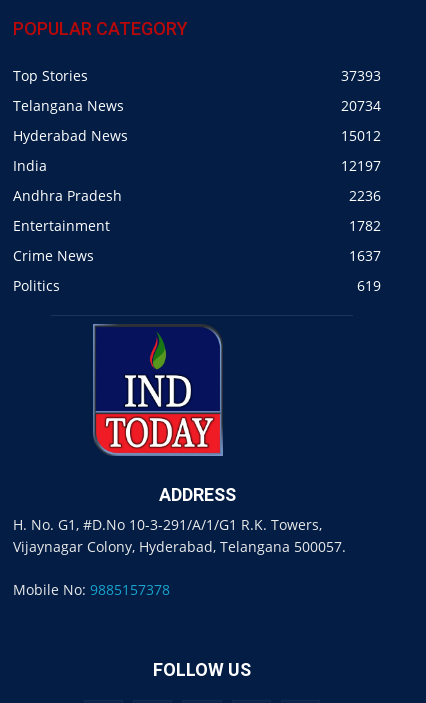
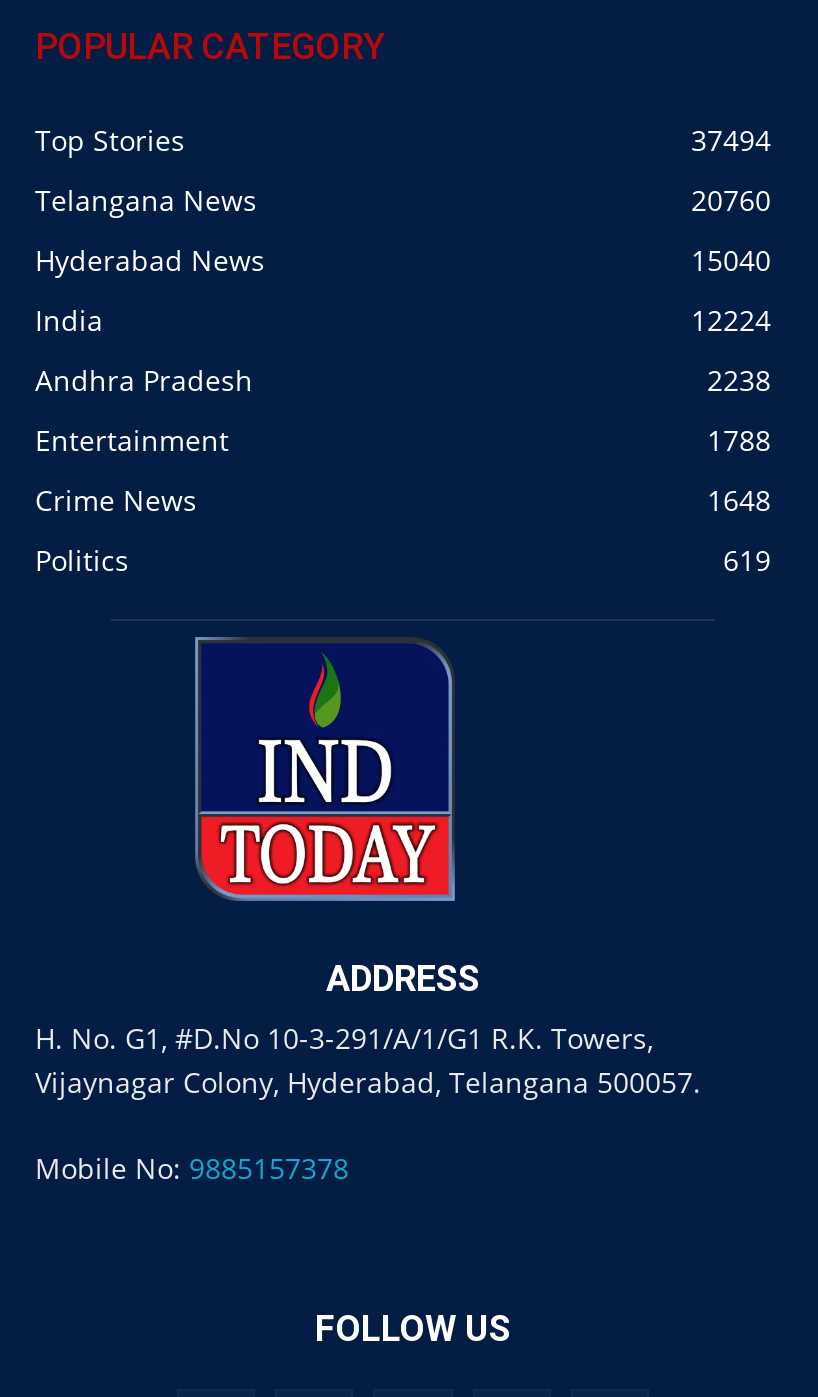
- 37393
+ 37494

- 20734
+ 20760

- 15012
+ 15040

- 12197
+ 12224

- 2236
+ 2238

- 1782
+ 1788

- 1637
+ 1648
